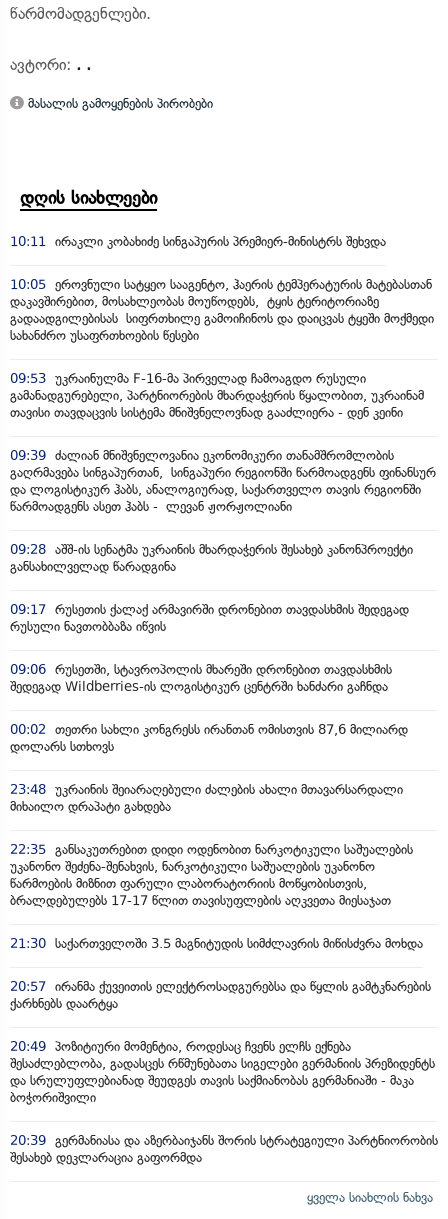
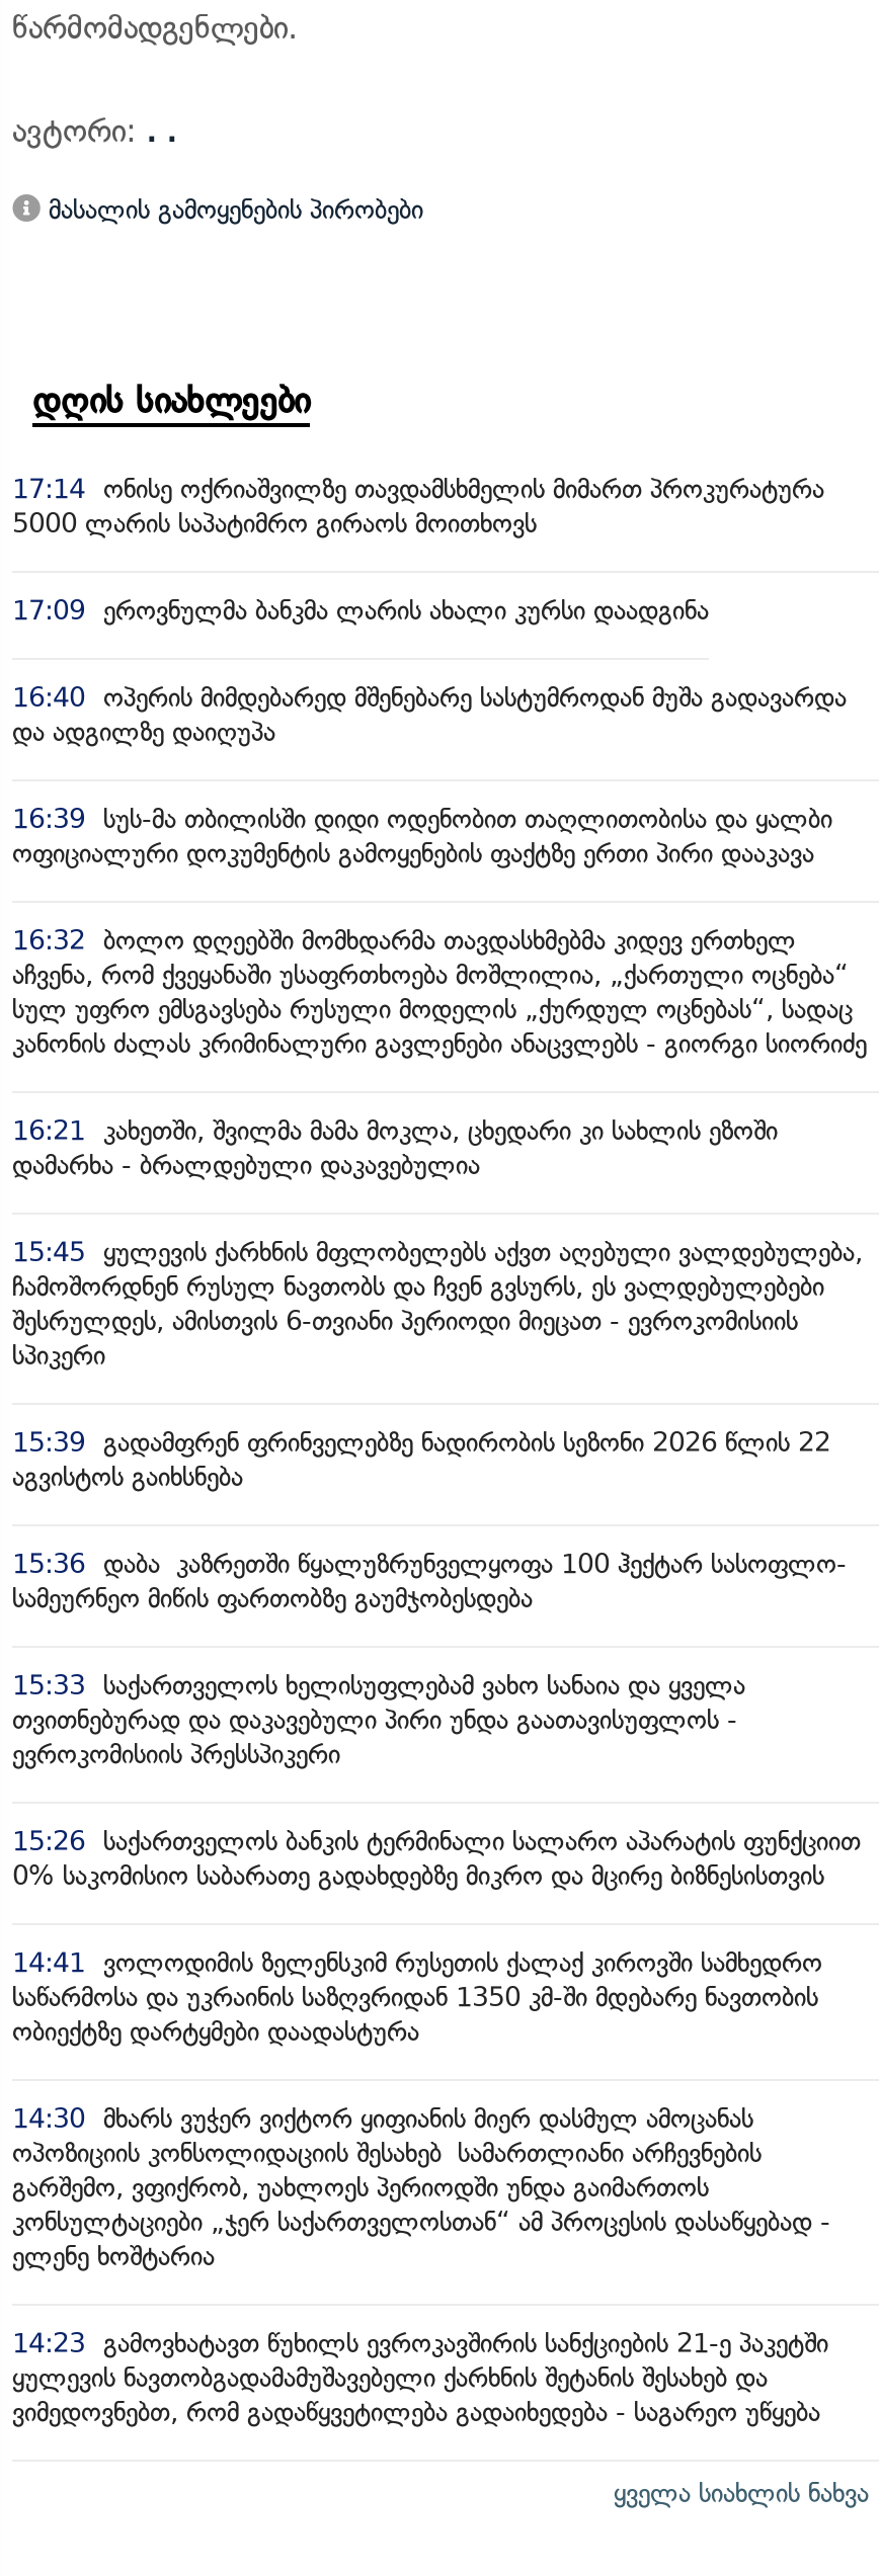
- 10:11 ირაკლი კობახიძე სინგაპურის პრემიერ-მინისტრს შეხვდა
+ 17:14 ონისე ოქრიაშვილზე თავდამსხმელის მიმართ პროკურატურა
+ 5000 ლარის საპატიმრო გირაოს მოითხოვს

- 10:05 ეროვნული სატყეო სააგენტო, ჰაერის ტემპერატურის მატებასთან
- დაკავშირებით, მოსახლეობას მოუწოდებს, ტყის ტერიტორიაზე
- გადაადგილებისას სიფრთხილე გამოიჩინოს და დაიცვას ტყეში მოქმედი
- სახანძრო უსაფრთხოების წესები
+ 17:09 ეროვნულმა ბანკმა ლარის ახალი კურსი დაადგინა

- 09:53 უკრაინულმა F-16-მა პირველად ჩამოაგდო რუსული
- გამანადგურებელი, პარტნიორების მხარდაჭერის წყალობით, უკრაინამ
- თავისი თავდაცვის სისტემა მნიშვნელოვნად გააძლიერა - დენ კეინი
+ 16:40 ოპერის მიმდებარედ მშენებარე სასტუმროდან მუშა გადავარდა
+ და ადგილზე დაიღუპა

- 09:39 ძალიან მნიშვნელოვანია ეკონომიკური თანამშრომლობის
- გაღრმავება სინგაპურთან, სინგაპური რეგიონში წარმოადგენს ფინანსურ
- და ლოგისტიკურ ჰაბს, ანალოგიურად, საქართველო თავის რეგიონში
- წარმოადგენს ასეთ ჰაბს - ლევან ჟორჟოლიანი
+ 16:39 სუს-მა თბილისში დიდი ოდენობით თაღლითობისა და ყალბი
+ ოფიციალური დოკუმენტის გამოყენების ფაქტზე ერთი პირი დააკავა

- 09:28 აშშ-ის სენატმა უკრაინის მხარდაჭერის შესახებ კანონპროექტი
- განსახილველად წარადგინა
+ 16:32 ბოლო დღეებში მომხდარმა თავდასხმებმა კიდევ ერთხელ
+ აჩვენა, რომ ქვეყანაში უსაფრთხოება მოშლილია, „ქართული ოცნება“
+ სულ უფრო ემსგავსება რუსული მოდელის „ქურდულ ოცნებას“, სადაც
+ კანონის ძალას კრიმინალური გავლენები ანაცვლებს - გიორგი სიორიძე

- 09:17 რუსეთის ქალაქ არმავირში დრონებით თავდასხმის შედეგად
- რუსული ნავთობბაზა იწვის
+ 16:21 კახეთში, შვილმა მამა მოკლა, ცხედარი კი სახლის ეზოში
+ დამარხა - ბრალდებული დაკავებულია

- 09:06 რუსეთში, სტავროპოლის მხარეში დრონებით თავდასხმის
- შედეგად Wildberries-ის ლოგისტიკურ ცენტრში ხანძარი გაჩნდა
+ 15:45 ყულევის ქარხნის მფლობელებს აქვთ აღებული ვალდებულება,
+ ჩამოშორდნენ რუსულ ნავთობს და ჩვენ გვსურს, ეს ვალდებულებები
+ შესრულდეს, ამისთვის 6-თვიანი პერიოდი მიეცათ - ევროკომისიის
+ სპიკერი

- 00:02 თეთრი სახლი კონგრესს ირანთან ომისთვის 87,6 მილიარდ
- დოლარს სთხოვს
+ 15:39 გადამფრენ ფრინველებზე ნადირობის სეზონი 2026 წლის 22
+ აგვისტოს გაიხსნება

- 23:48 უკრაინის შეიარაღებული ძალების ახალი მთავარსარდალი
- მიხაილო დრაპატი გახდება
+ 15:36 დაბა კაზრეთში წყალუზრუნველყოფა 100 ჰექტარ სასოფლო-
+ სამეურნეო მიწის ფართობზე გაუმჯობესდება

- 22:35 განსაკუთრებით დიდი ოდენობით ნარკოტიკული საშუალების
- უკანონო შეძენა-შენახვის, ნარკოტიკული საშუალების უკანონო
- წარმოების მიზნით ფარული ლაბორატორიის მოწყობისთვის,
- ბრალდებულებს 17-17 წლით თავისუფლების აღკვეთა მიესაჯათ
+ 15:33 საქართველოს ხელისუფლებამ ვახო სანაია და ყველა
+ თვითნებურად და დაკავებული პირი უნდა გაათავისუფლოს -
+ ევროკომისიის პრესსპიკერი

- 21:30 საქართველოში 3.5 მაგნიტუდის სიმძლავრის მიწისძვრა მოხდა
+ 15:26 საქართველოს ბანკის ტერმინალი სალარო აპარატის ფუნქციით
+ 0% საკომისიო საბარათე გადახდებზე მიკრო და მცირე ბიზნესისთვის

- 20:57 ირანმა ქუვეითის ელექტროსადგურებსა და წყლის გამტკნარების
- ქარხნებს დაარტყა
+ 14:41 ვოლოდიმის ზელენსკიმ რუსეთის ქალაქ კიროვში სამხედრო
+ საწარმოსა და უკრაინის საზღვრიდან 1350 კმ-ში მდებარე ნავთობის
+ ობიექტზე დარტყმები დაადასტურა

- 20:49 პოზიტიური მომენტია, როდესაც ჩვენს ელჩს ექნება
- შესაძლებლობა, გადასცეს რწმუნებათა სიგელები გერმანიის პრეზიდენტს
- და სრულუფლებიანად შეუდგეს თავის საქმიანობას გერმანიაში - მაკა
- ბოჭორიშვილი
+ 14:30 მხარს ვუჭერ ვიქტორ ყიფიანის მიერ დასმულ ამოცანას
+ ოპოზიციის კონსოლიდაციის შესახებ სამართლიანი არჩევნების
+ გარშემო, ვფიქრობ, უახლოეს პერიოდში უნდა გაიმართოს
+ კონსულტაციები „ჯერ საქართველოსთან“ ამ პროცესის დასაწყებად -
+ ელენე ხოშტარია

- 20:39 გერმანიასა და აზერბაიჯანს შორის სტრატეგიული პარტნიორობის
- შესახებ დეკლარაცია გაფორმდა
+ 14:23 გამოვხატავთ წუხილს ევროკავშირის სანქციების 21-ე პაკეტში
+ ყულევის ნავთობგადამამუშავებელი ქარხნის შეტანის შესახებ და
+ ვიმედოვნებთ, რომ გადაწყვეტილება გადაიხედება - საგარეო უწყება
